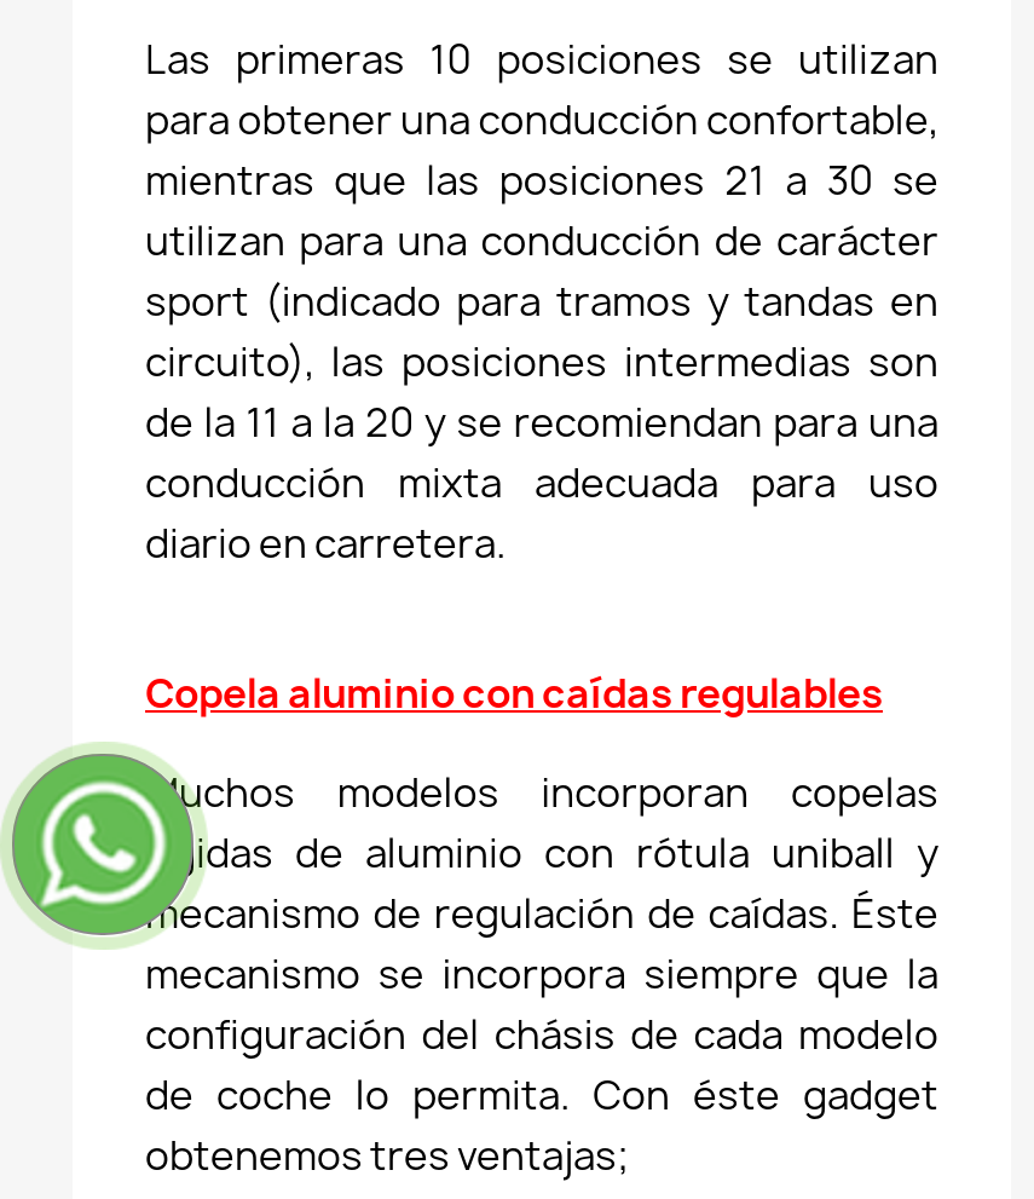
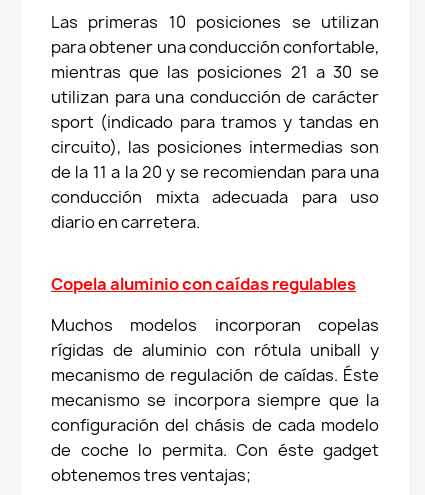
- [image]
